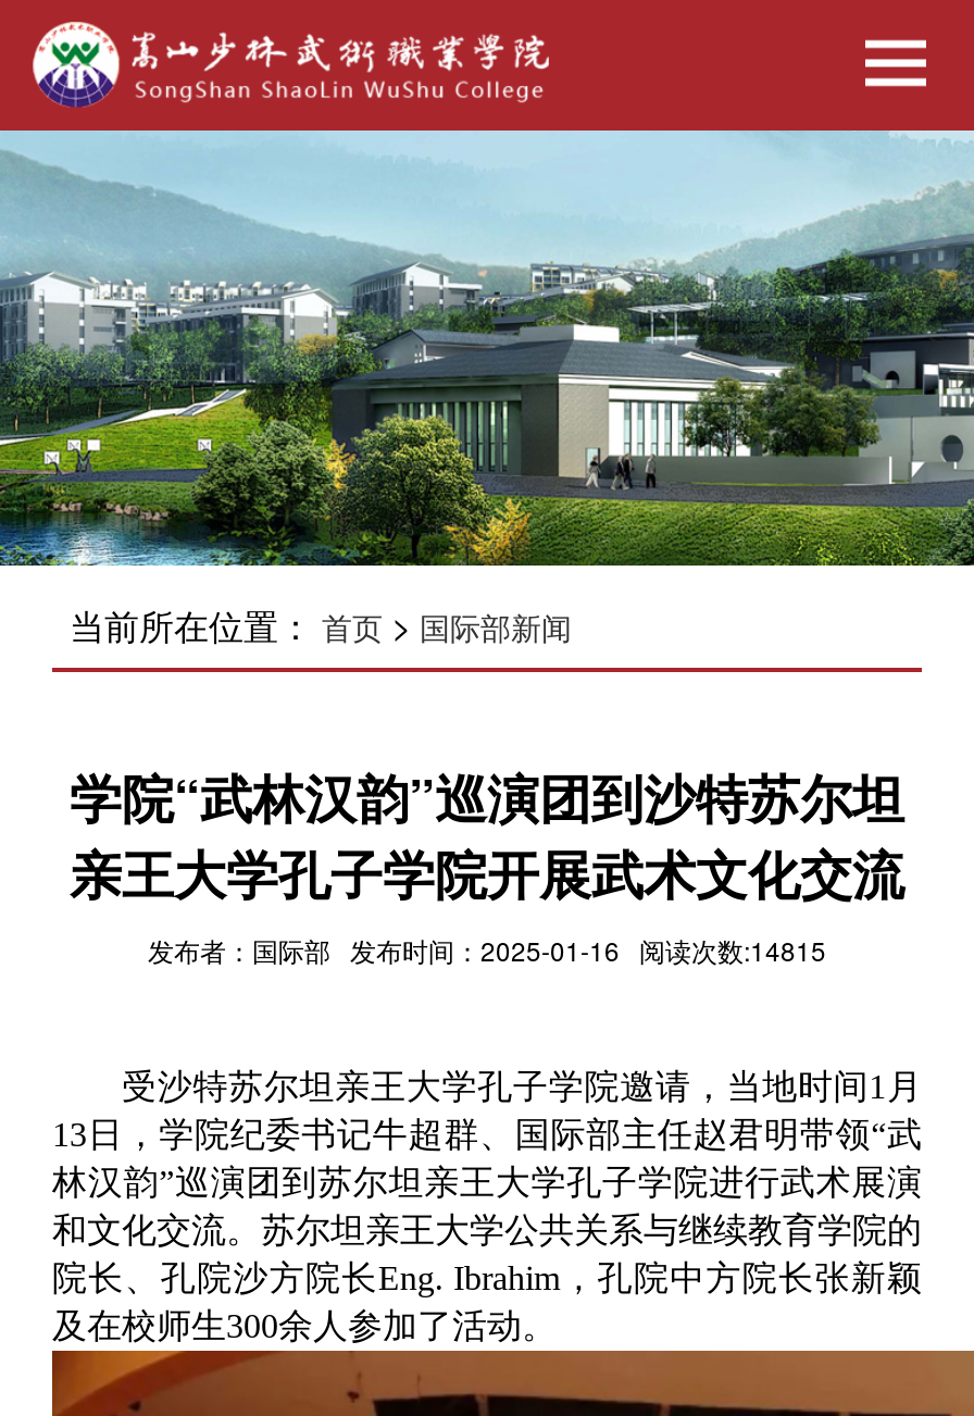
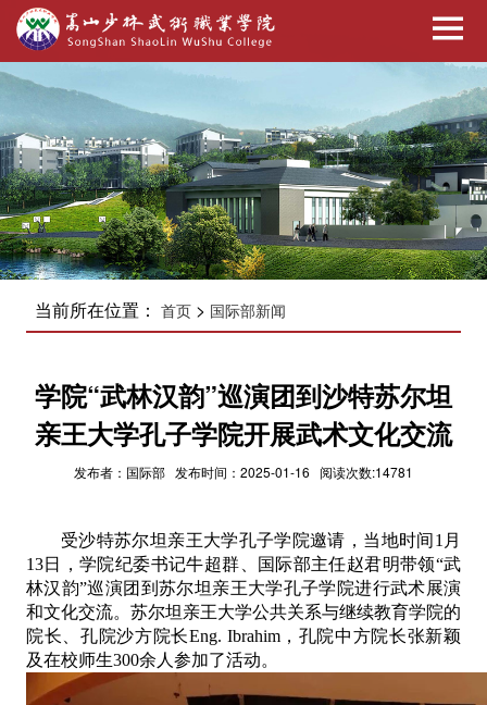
- 发布者：国际部 发布时间：2025-01-16 阅读次数:14815
+ 发布者：国际部 发布时间：2025-01-16 阅读次数:14781
